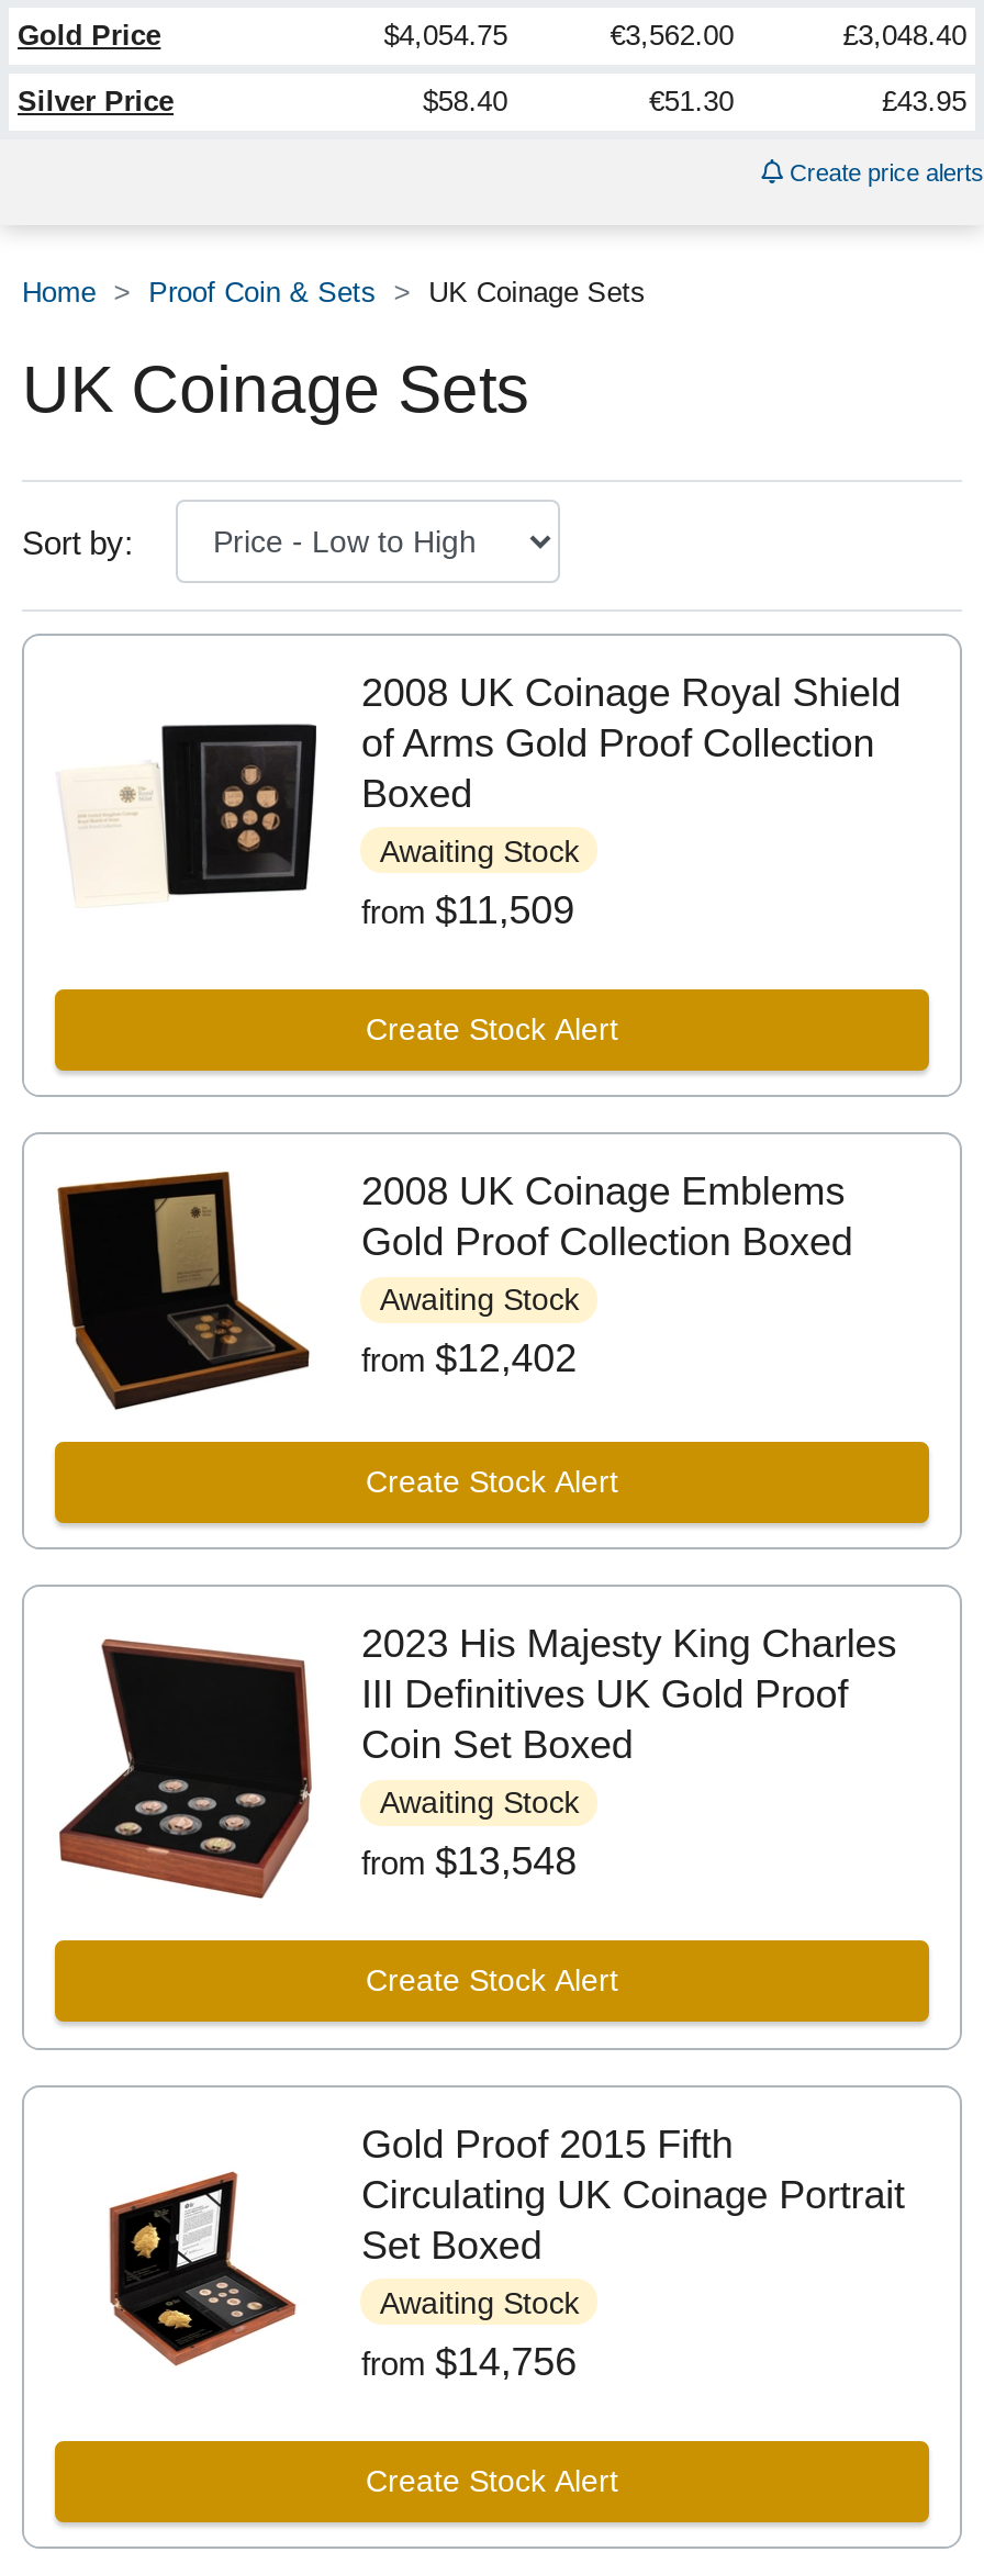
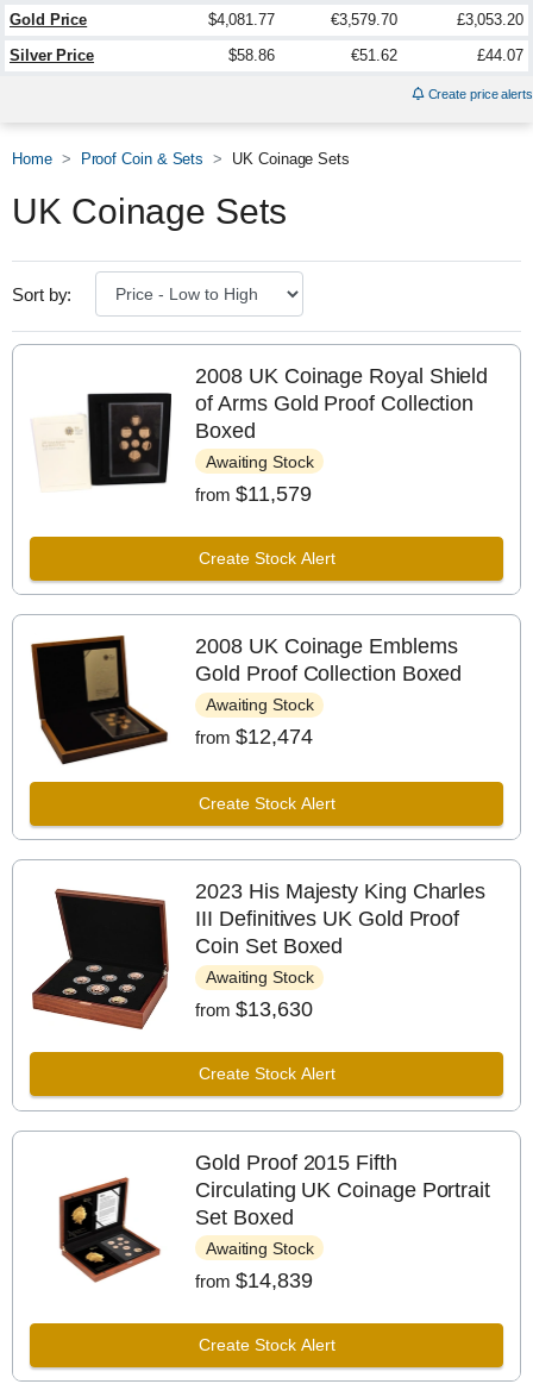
- $4,054.75
+ $4,081.77

- €3,562.00
+ €3,579.70

- £3,048.40
+ £3,053.20

- $58.40
+ $58.86

- €51.30
+ €51.62

- £43.95
+ £44.07

- from $11,509
+ from $11,579

- from $12,402
+ from $12,474

- from $13,548
+ from $13,630

- from $14,756
+ from $14,839
